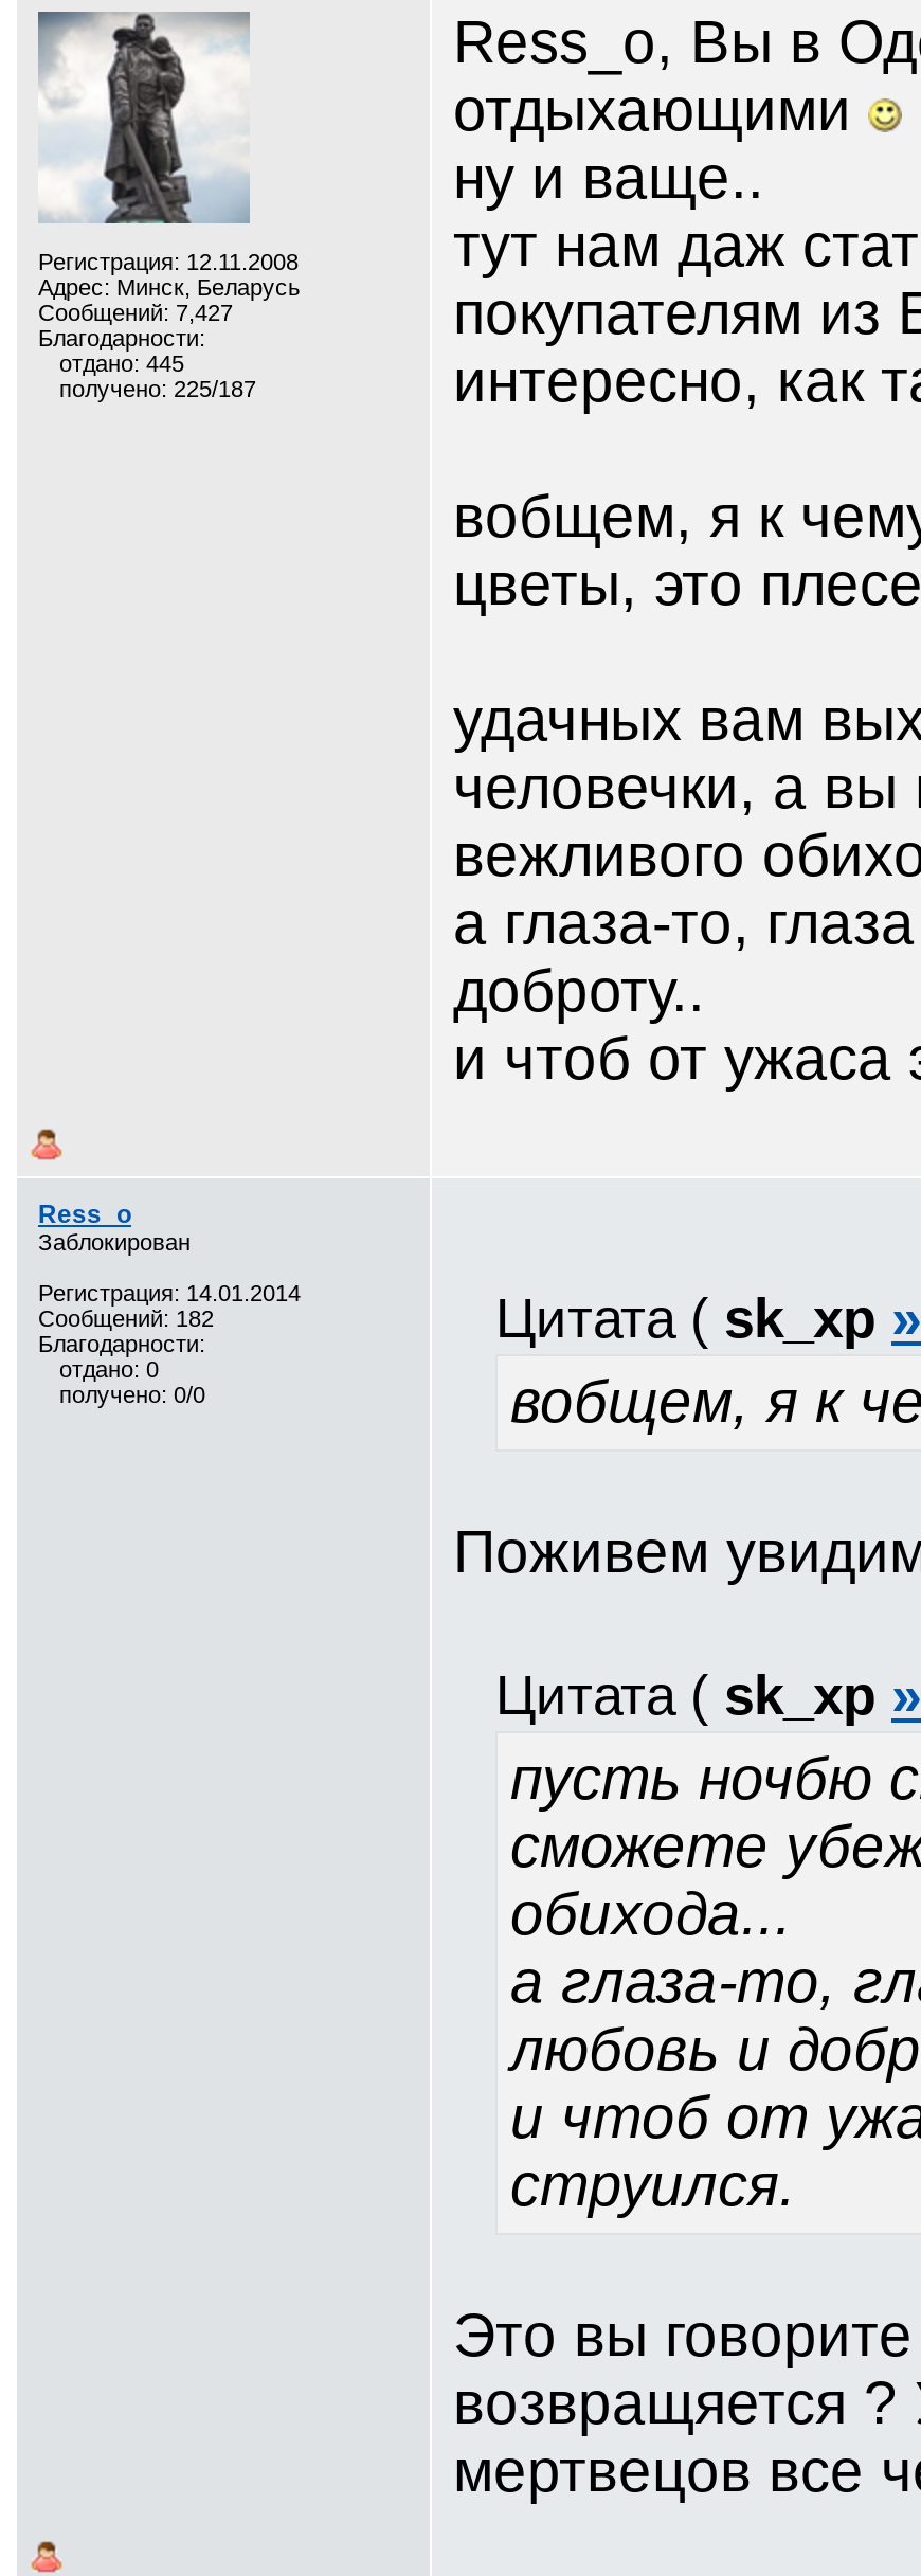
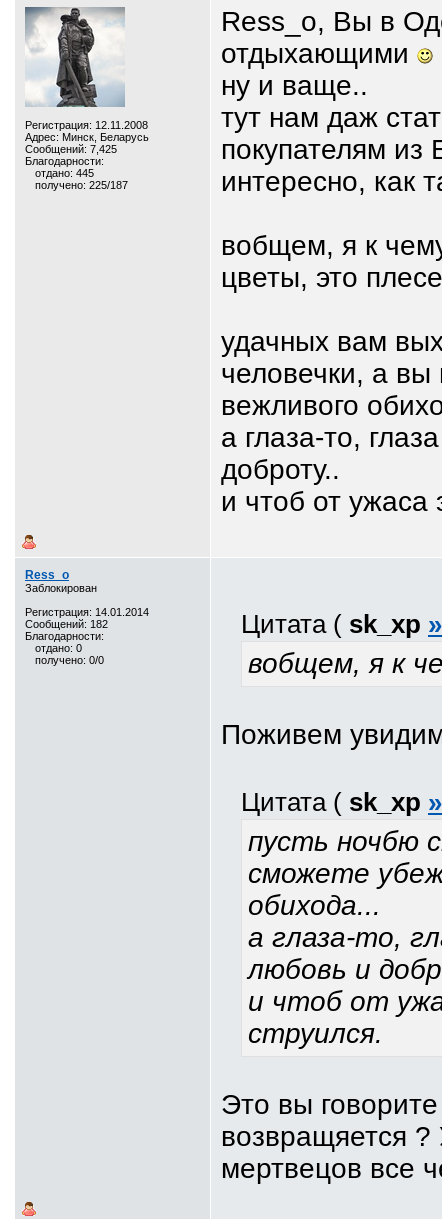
- Сообщений: 7,427
+ Сообщений: 7,425
